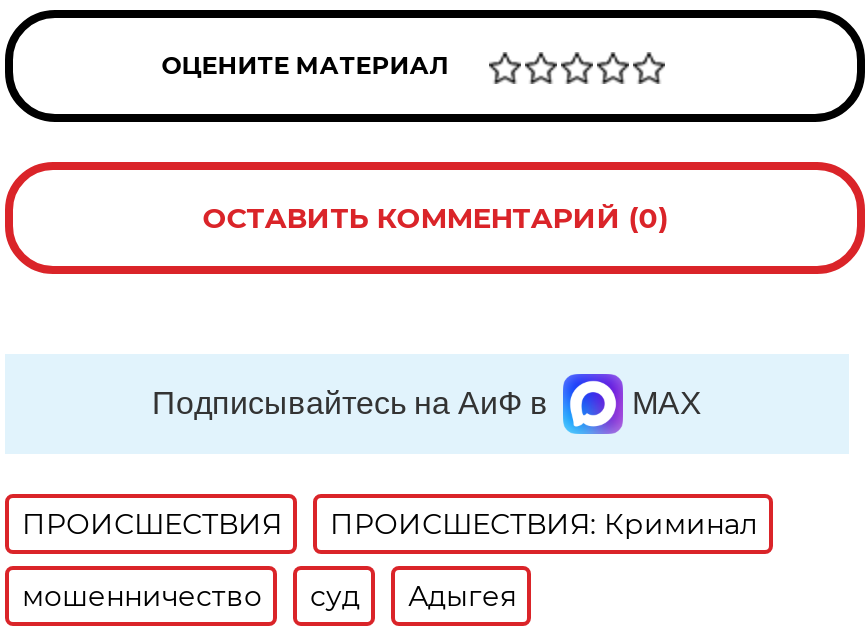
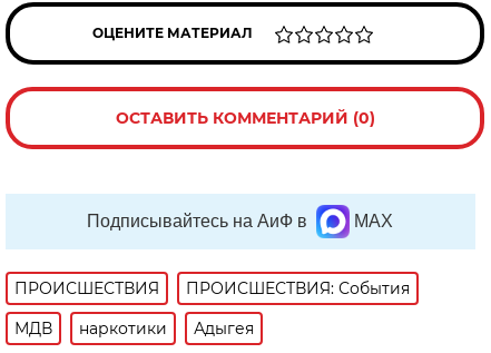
- ПРОИСШЕСТВИЯ: Криминал
+ ПРОИСШЕСТВИЯ: События

- мошенничество
- суд
+ МДВ
+ наркотики
